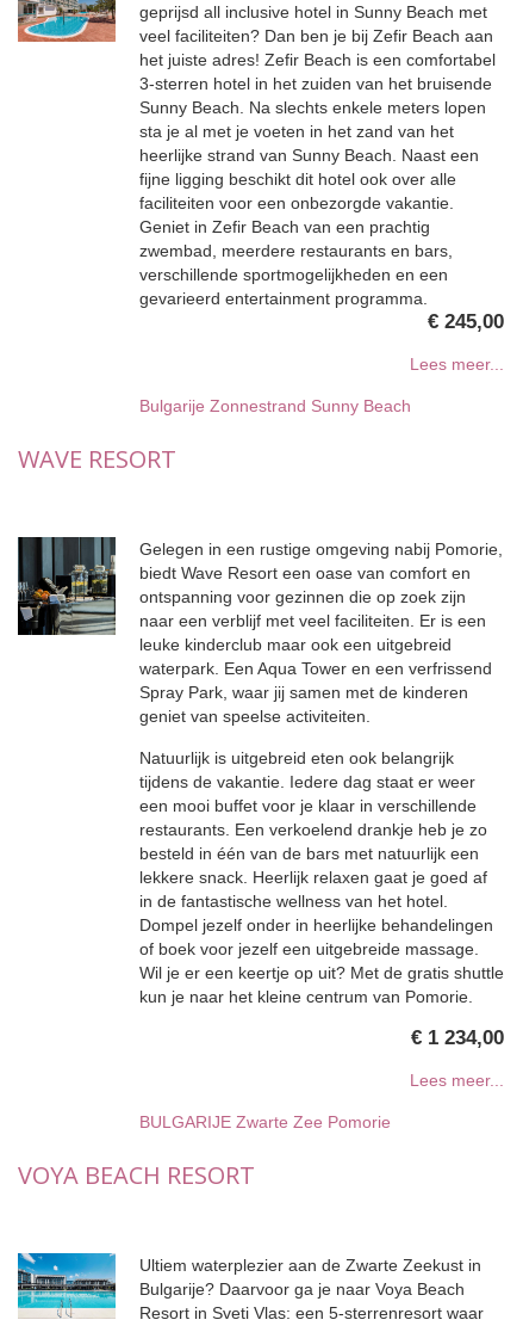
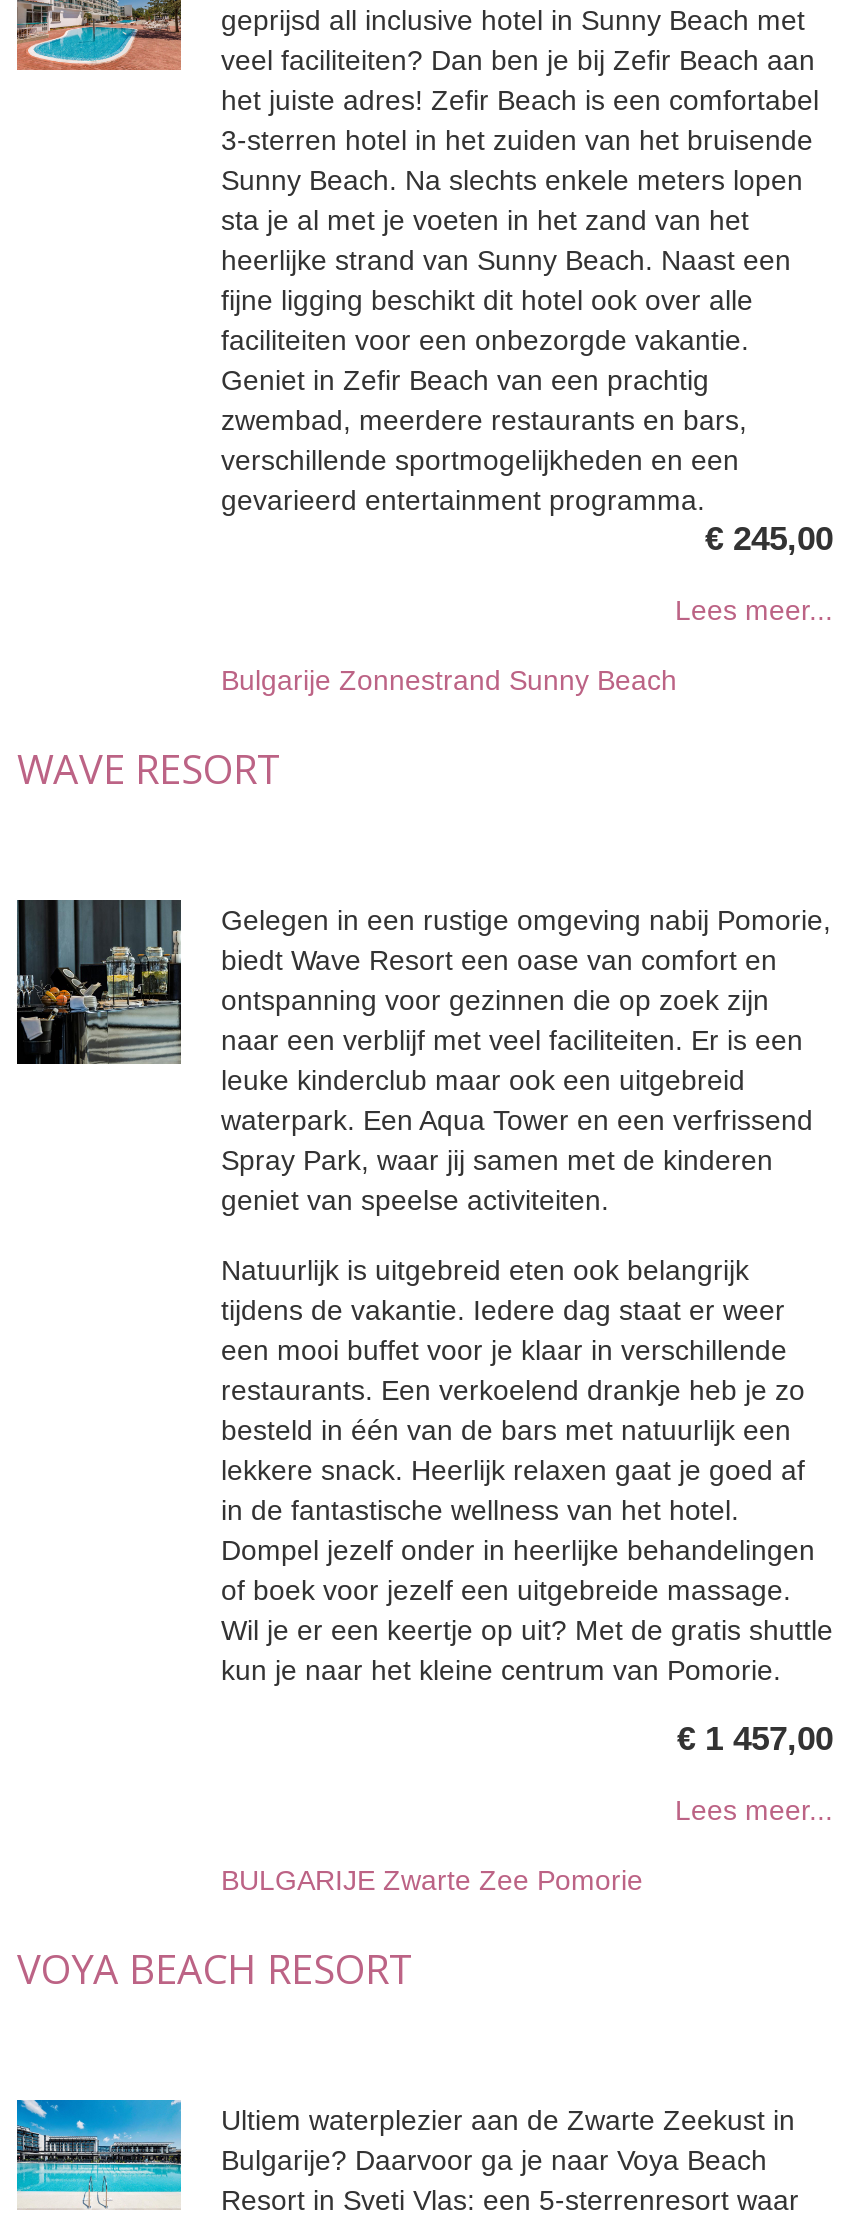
- € 1 234,00
+ € 1 457,00
